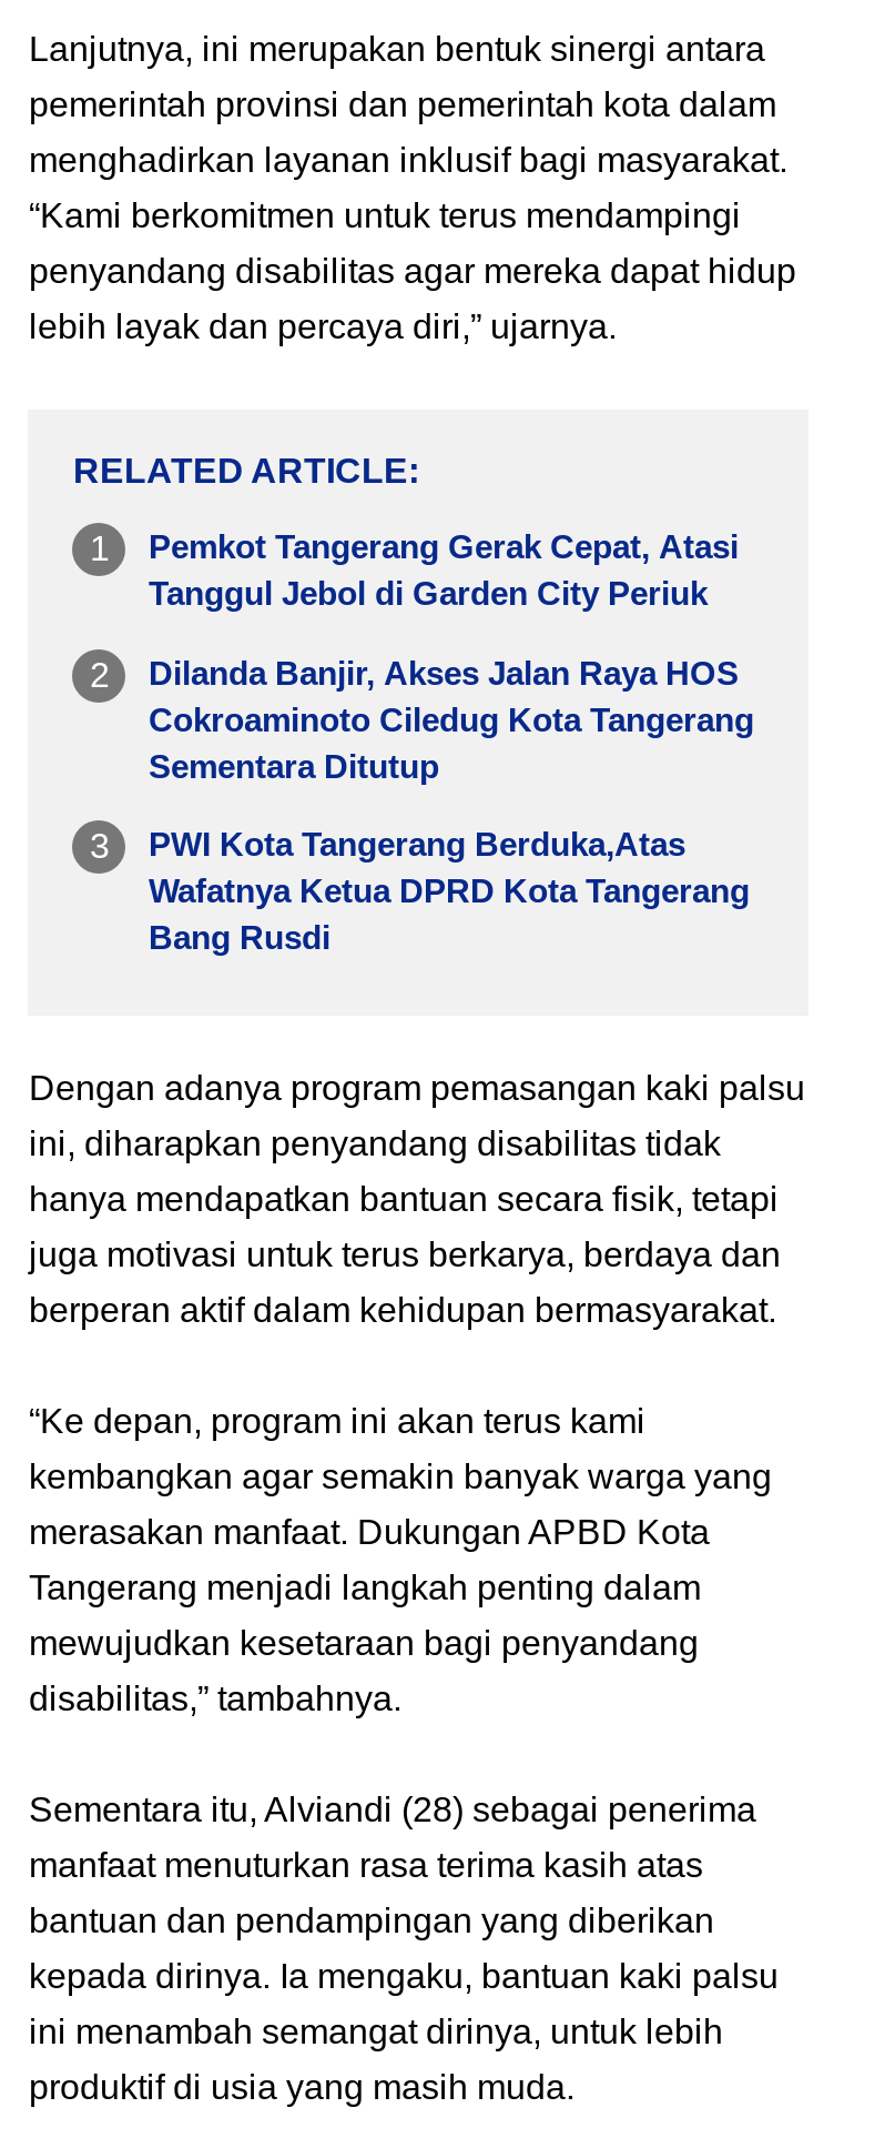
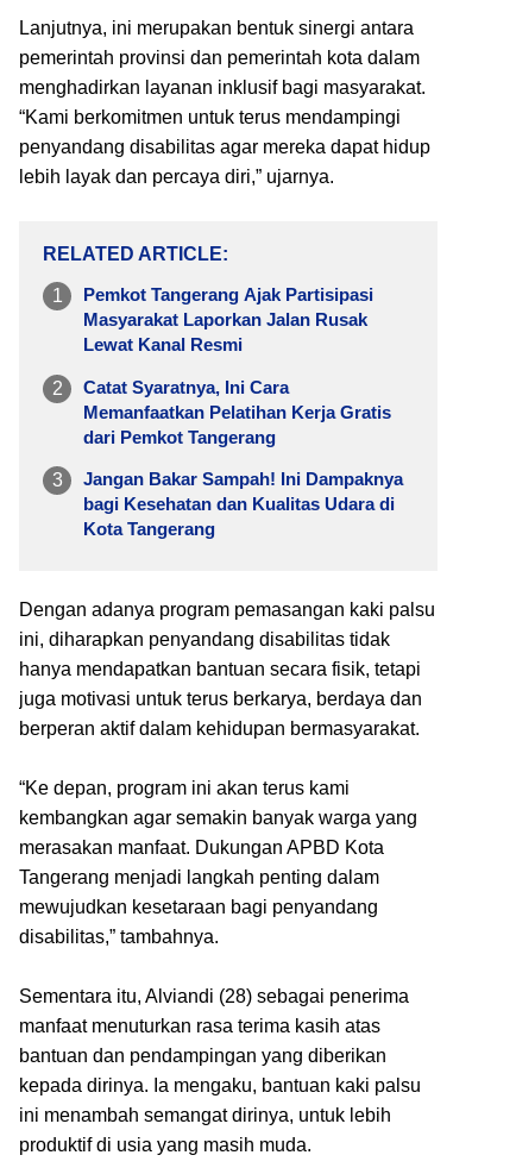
- Pemkot Tangerang Gerak Cepat, Atasi
- Tanggul Jebol di Garden City Periuk
+ Pemkot Tangerang Ajak Partisipasi
+ Masyarakat Laporkan Jalan Rusak
+ Lewat Kanal Resmi

- Dilanda Banjir, Akses Jalan Raya HOS
- Cokroaminoto Ciledug Kota Tangerang
- Sementara Ditutup
+ Catat Syaratnya, Ini Cara
+ Memanfaatkan Pelatihan Kerja Gratis
+ dari Pemkot Tangerang

- PWI Kota Tangerang Berduka,Atas
- Wafatnya Ketua DPRD Kota Tangerang
- Bang Rusdi
+ Jangan Bakar Sampah! Ini Dampaknya
+ bagi Kesehatan dan Kualitas Udara di
+ Kota Tangerang
